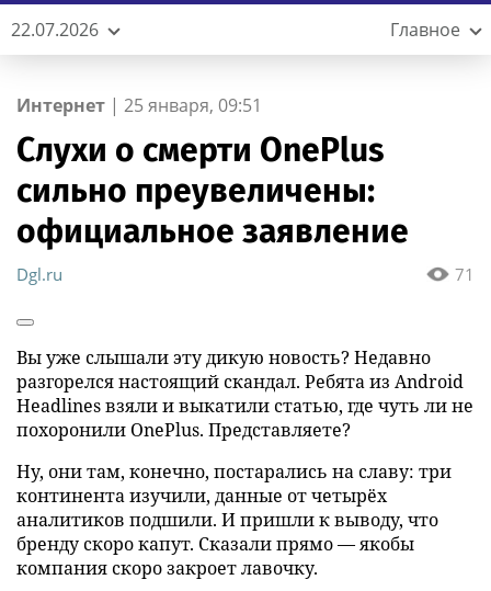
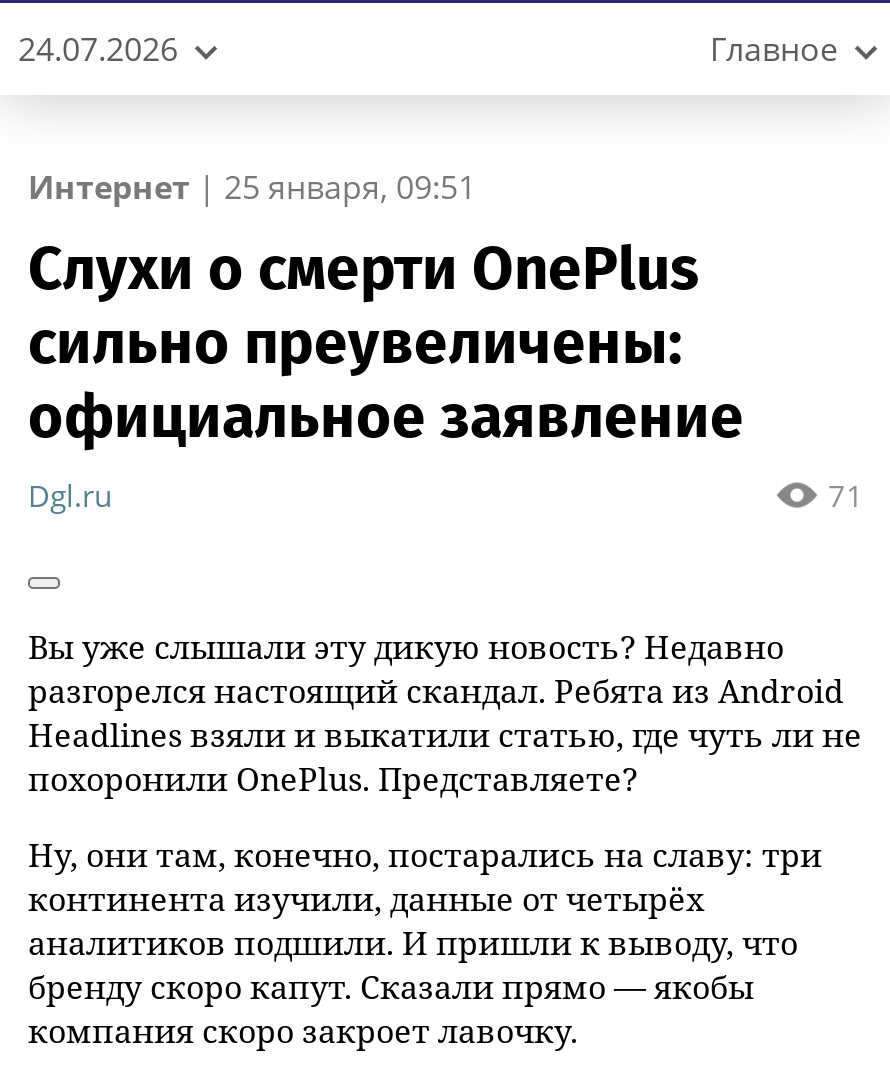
- 22.07.2026
+ 24.07.2026
